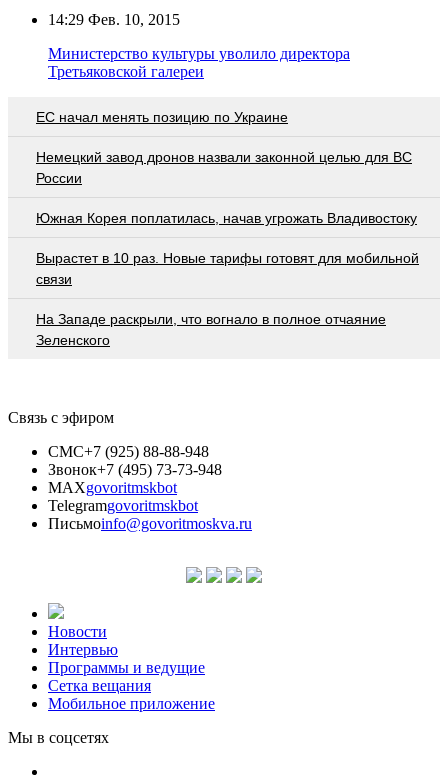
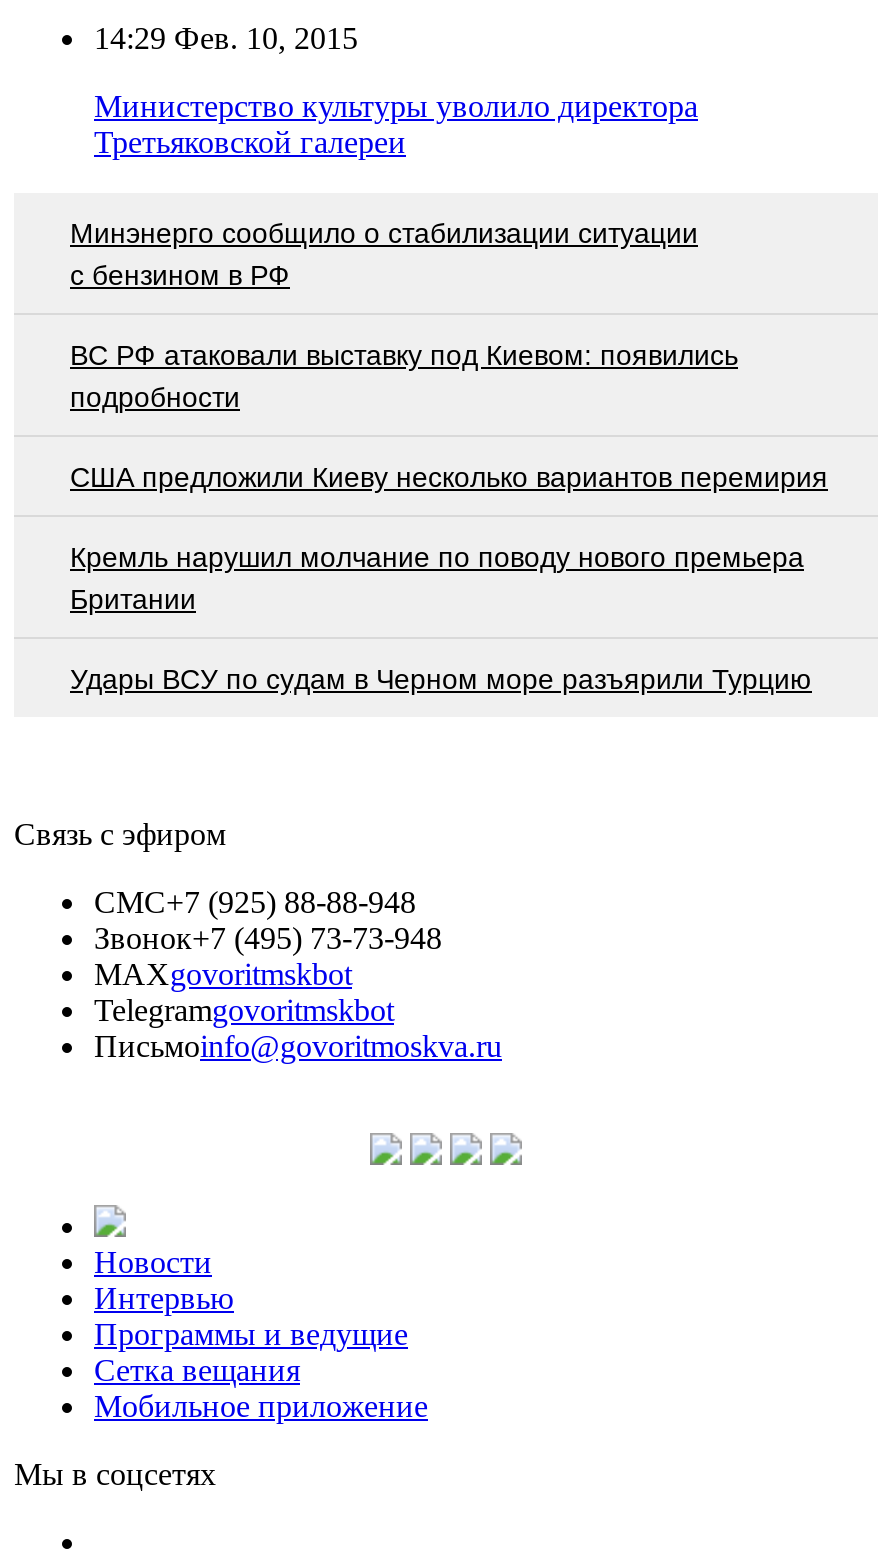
- ЕС начал менять позицию по Украине
+ Минэнерго сообщило о стабилизации ситуации
+ с бензином в РФ

- Немецкий завод дронов назвали законной целью для ВС
- России
+ ВС РФ атаковали выставку под Киевом: появились
+ подробности

- Южная Корея поплатилась, начав угрожать Владивостоку
+ США предложили Киеву несколько вариантов перемирия

- Вырастет в 10 раз. Новые тарифы готовят для мобильной
- связи
+ Кремль нарушил молчание по поводу нового премьера
+ Британии

- На Западе раскрыли, что вогнало в полное отчаяние
- Зеленского
+ Удары ВСУ по судам в Черном море разъярили Турцию
